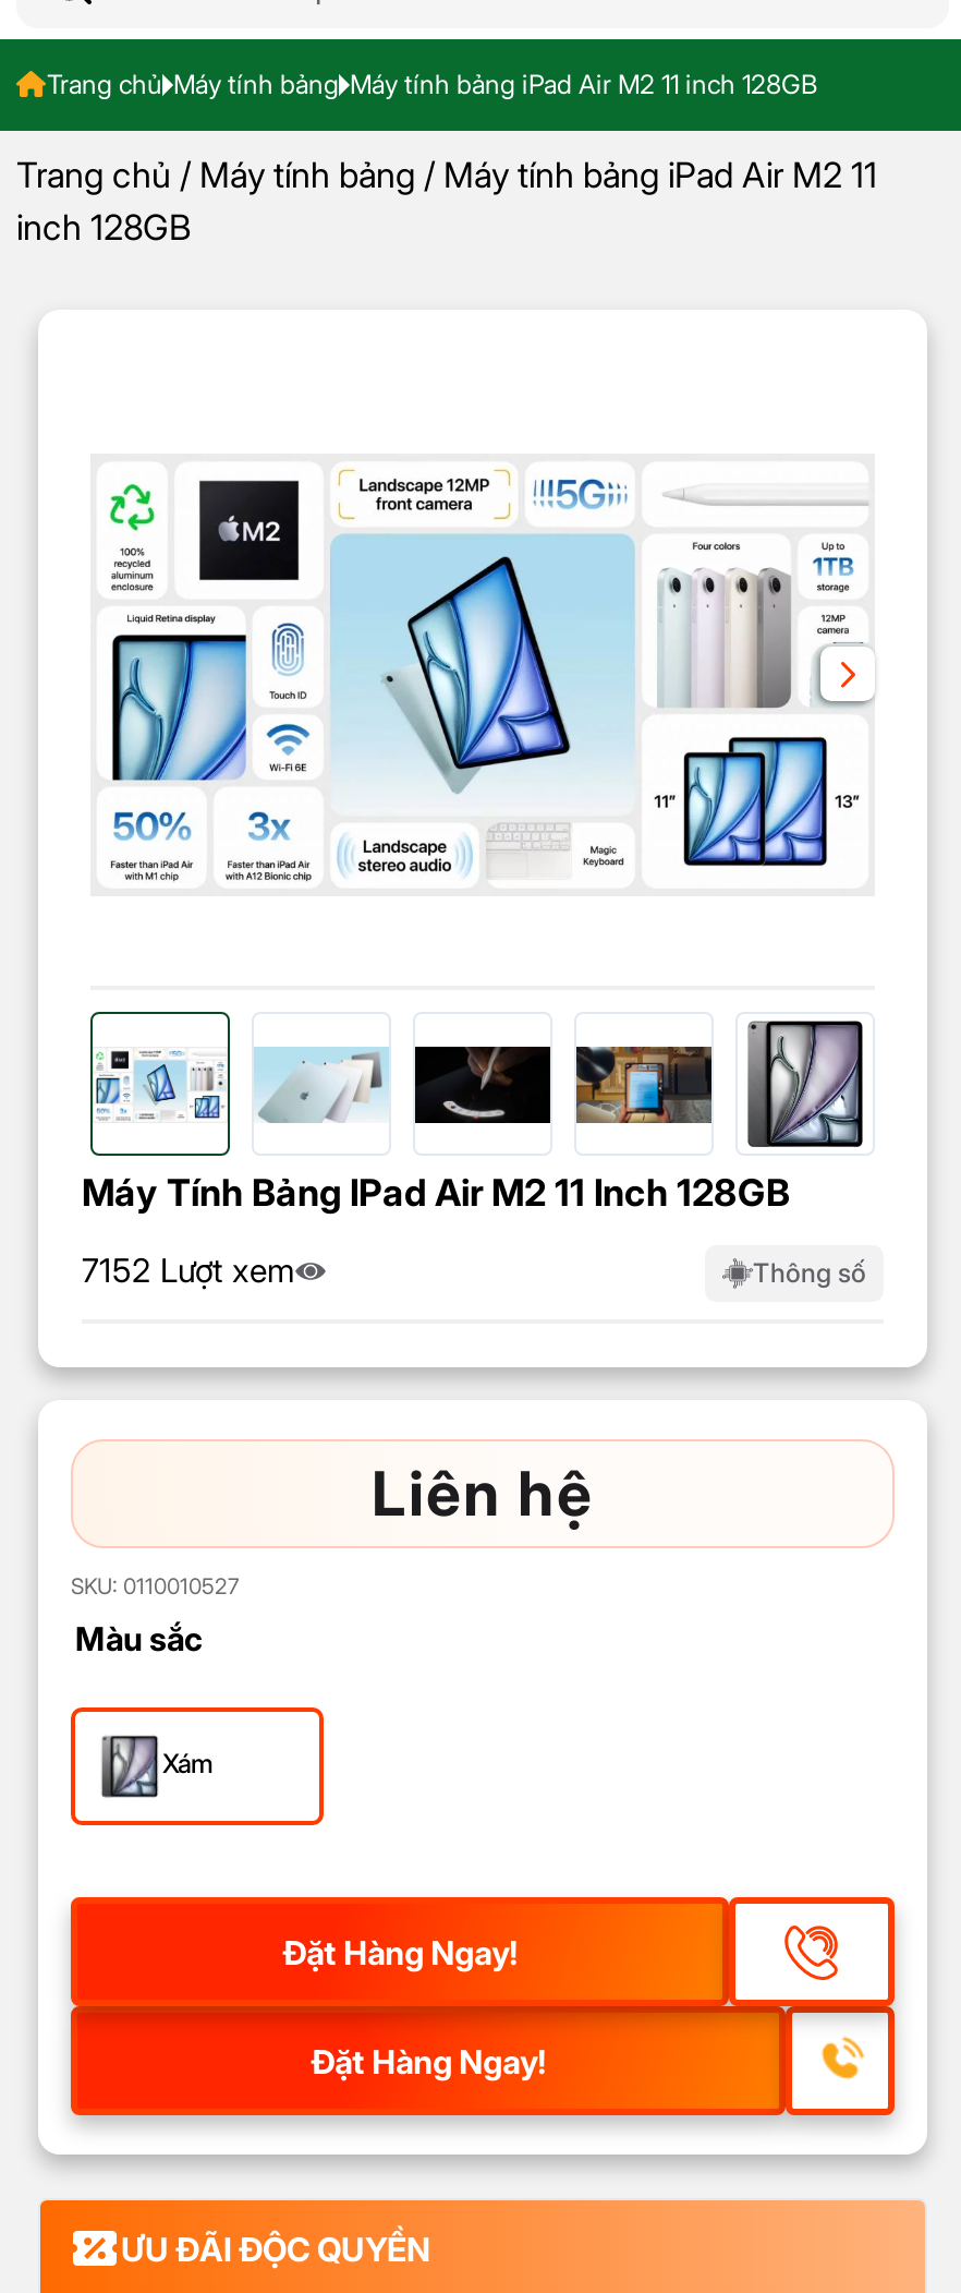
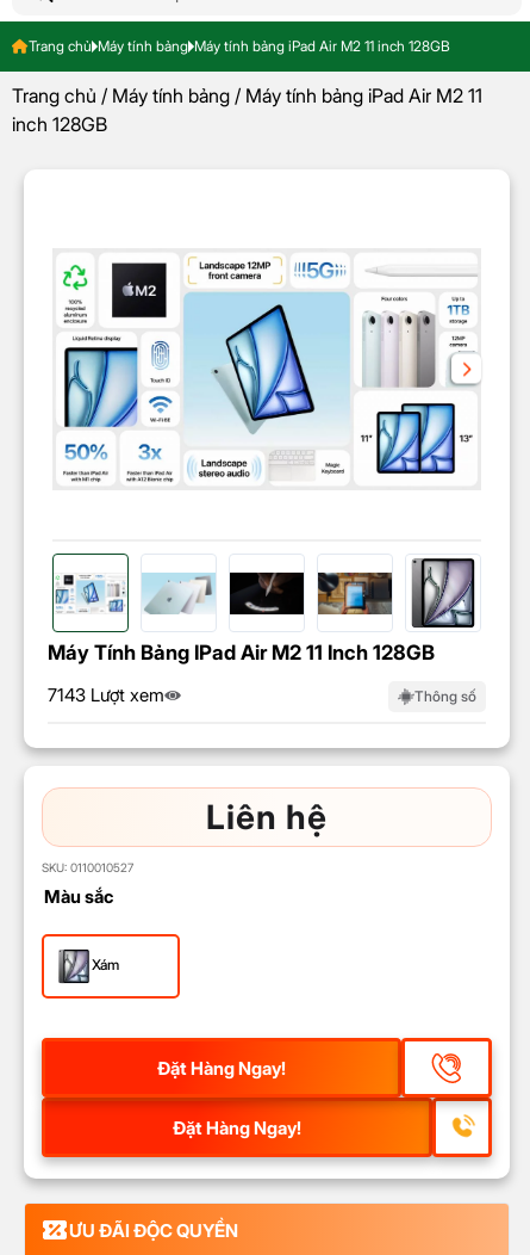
- 7152 Lượt xem
+ 7143 Lượt xem
